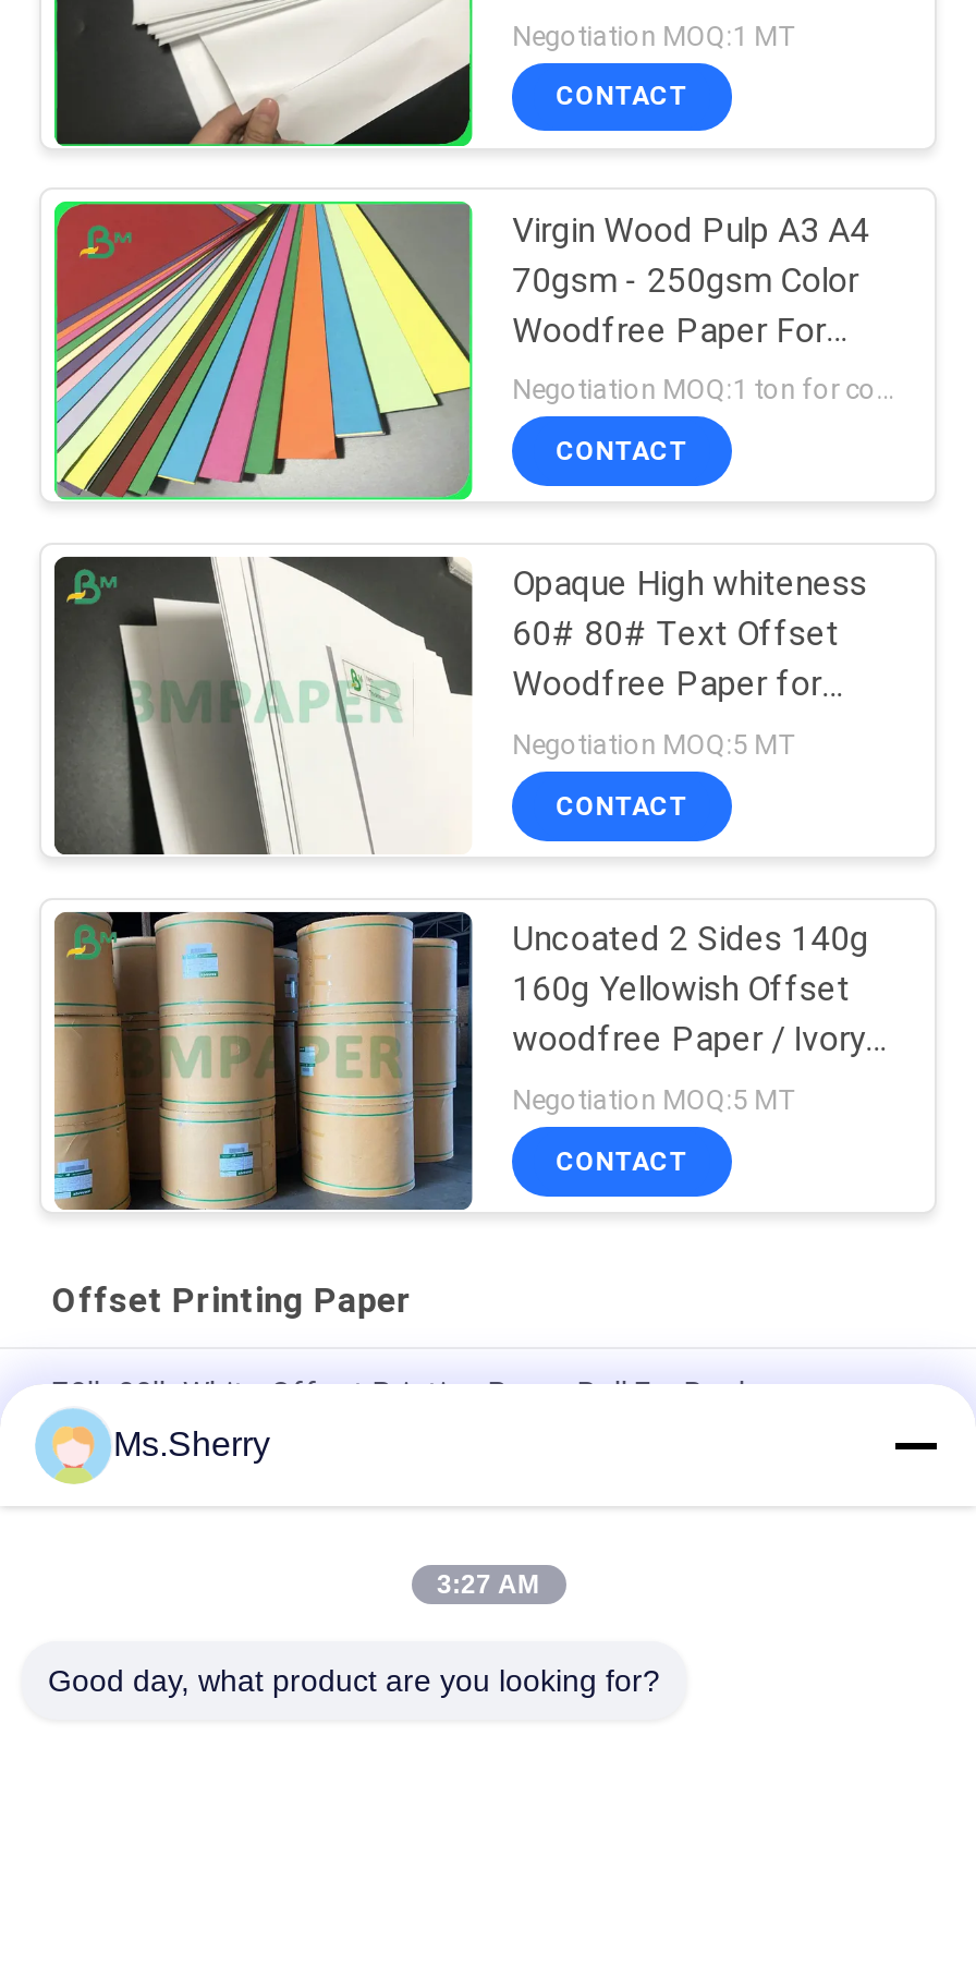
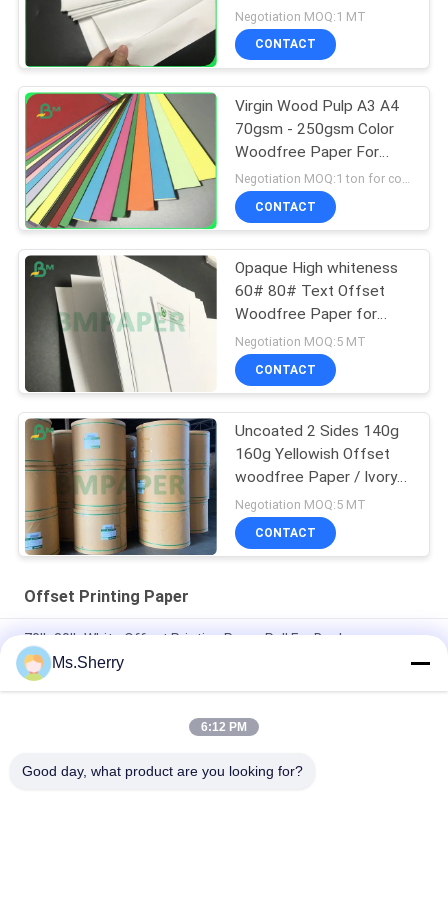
- 3:27 AM
+ 6:12 PM
